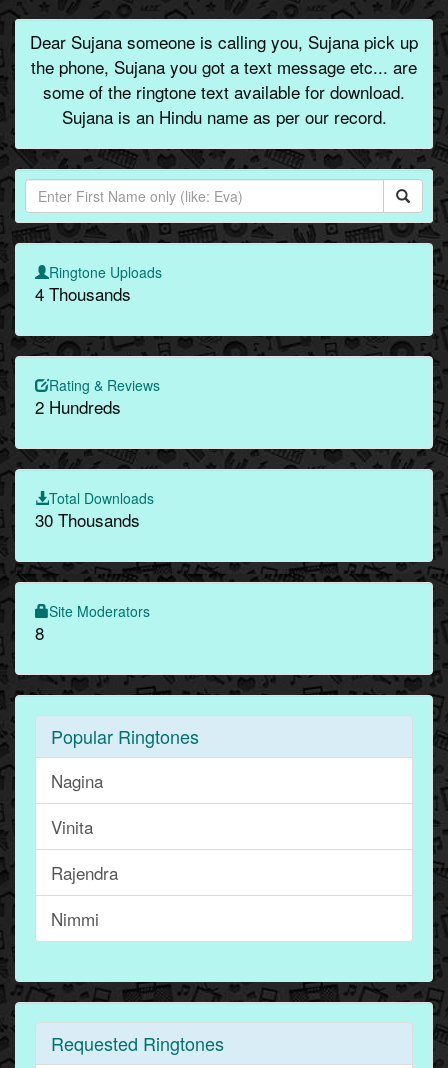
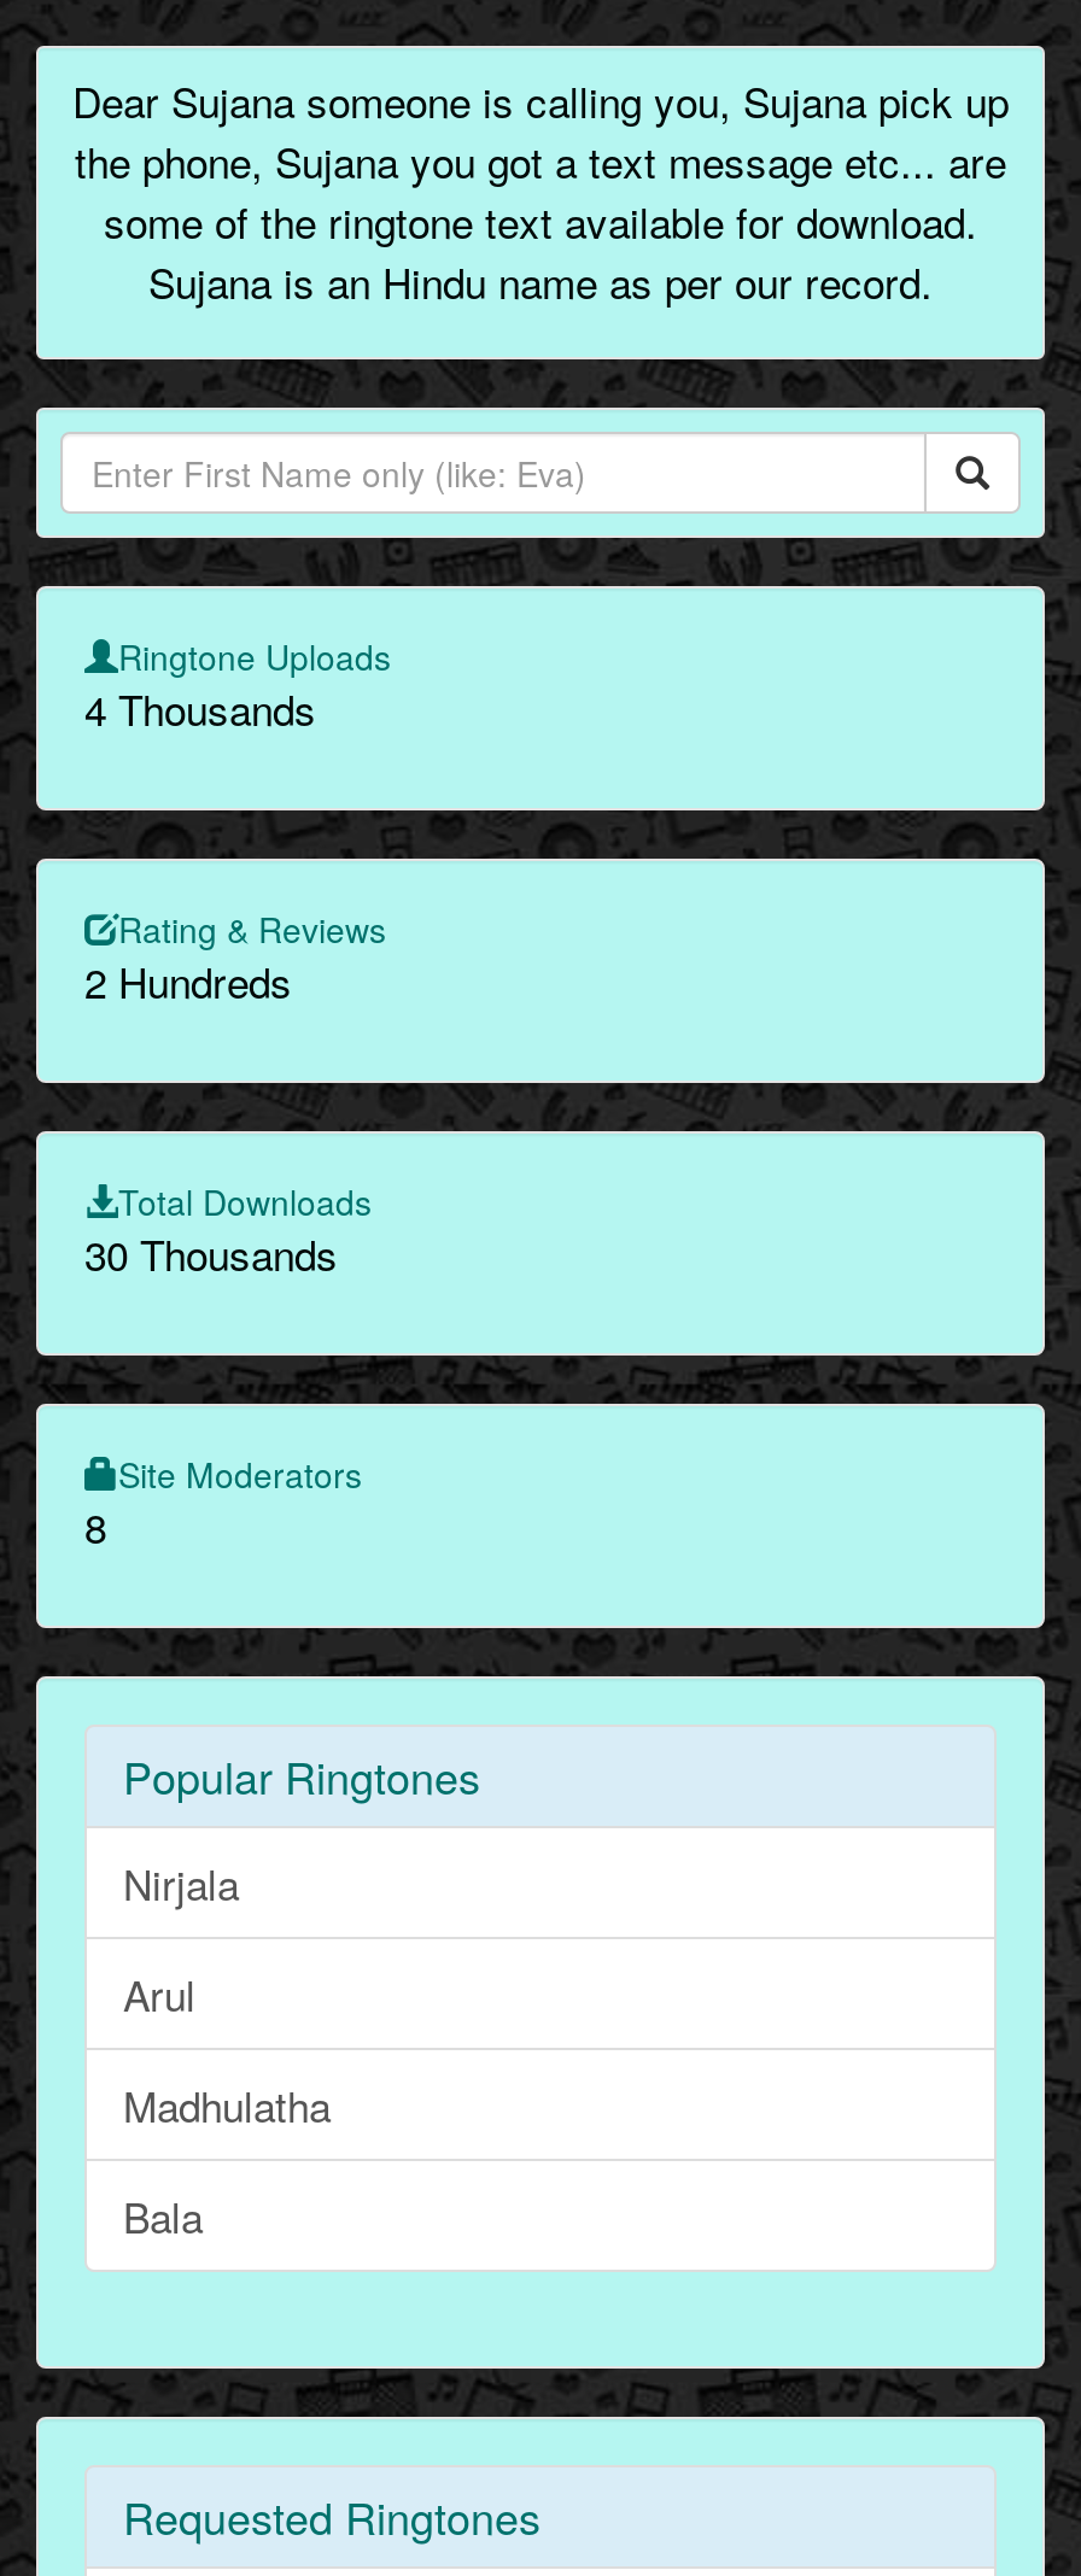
- Nagina
+ Nirjala

- Vinita
+ Arul

- Rajendra
+ Madhulatha

- Nimmi
+ Bala
